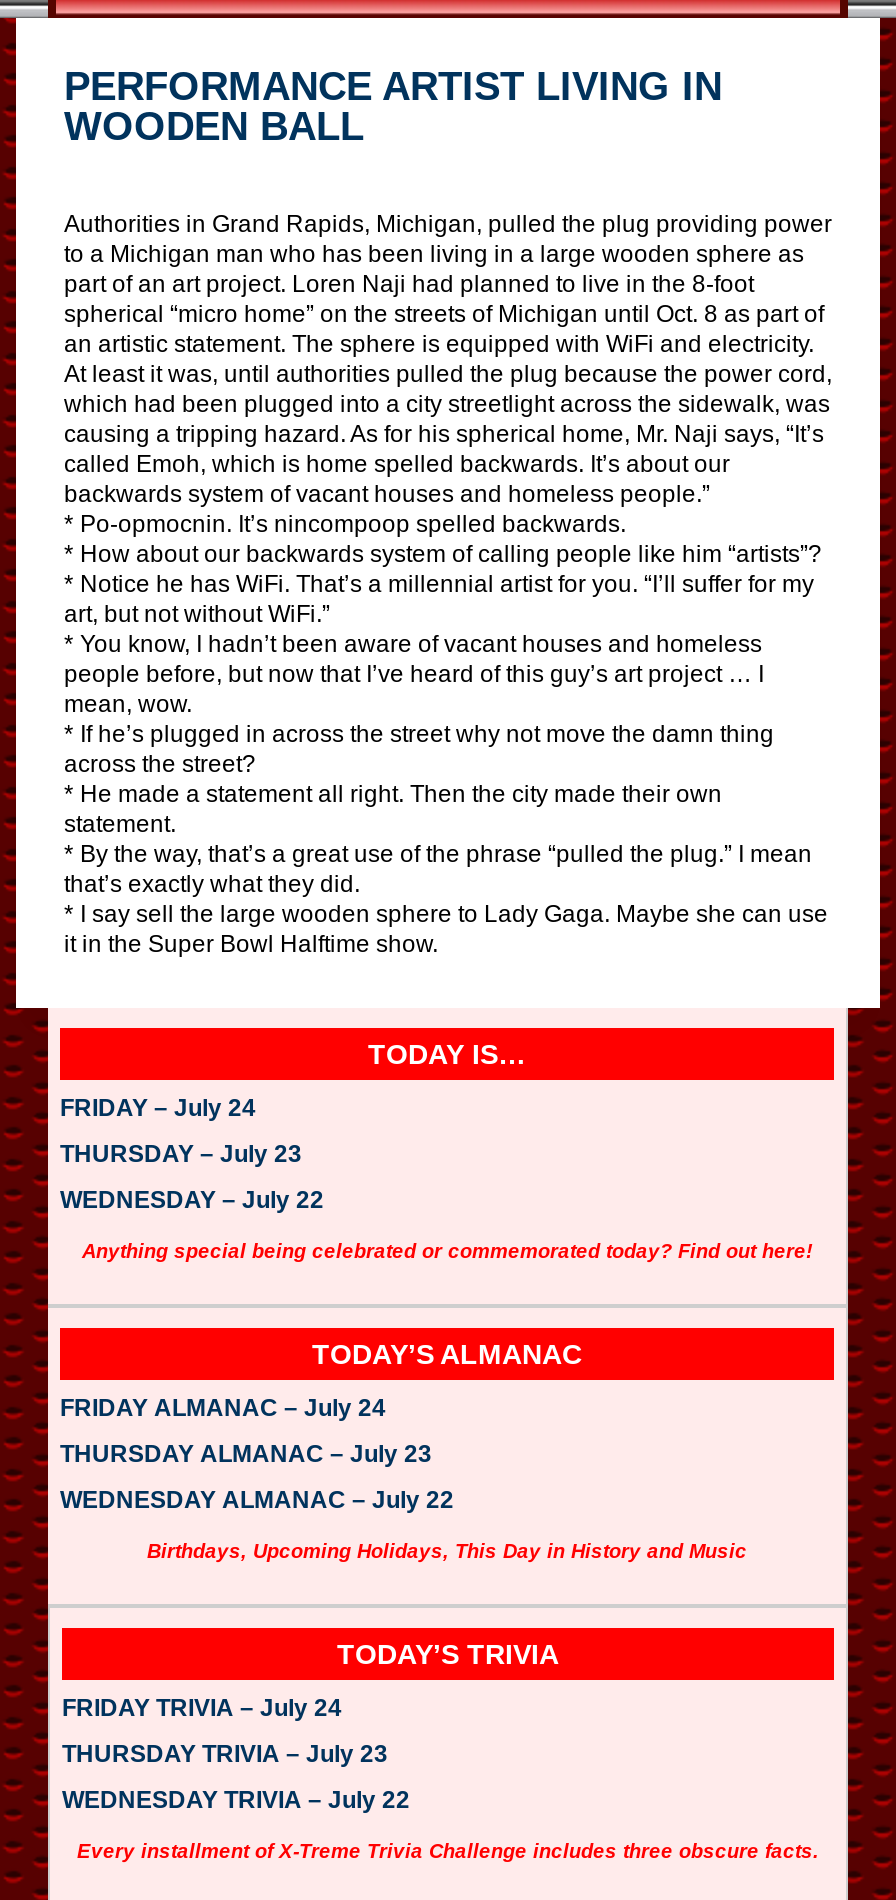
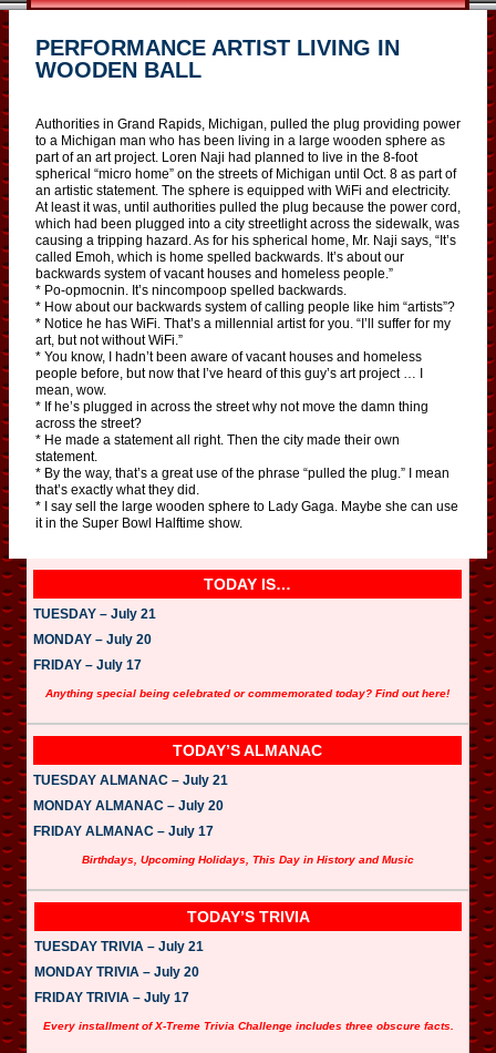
- FRIDAY – July 24
+ TUESDAY – July 21

- THURSDAY – July 23
+ MONDAY – July 20

- WEDNESDAY – July 22
+ FRIDAY – July 17

- FRIDAY ALMANAC – July 24
+ TUESDAY ALMANAC – July 21

- THURSDAY ALMANAC – July 23
+ MONDAY ALMANAC – July 20

- WEDNESDAY ALMANAC – July 22
+ FRIDAY ALMANAC – July 17

- FRIDAY TRIVIA – July 24
+ TUESDAY TRIVIA – July 21

- THURSDAY TRIVIA – July 23
+ MONDAY TRIVIA – July 20

- WEDNESDAY TRIVIA – July 22
+ FRIDAY TRIVIA – July 17
